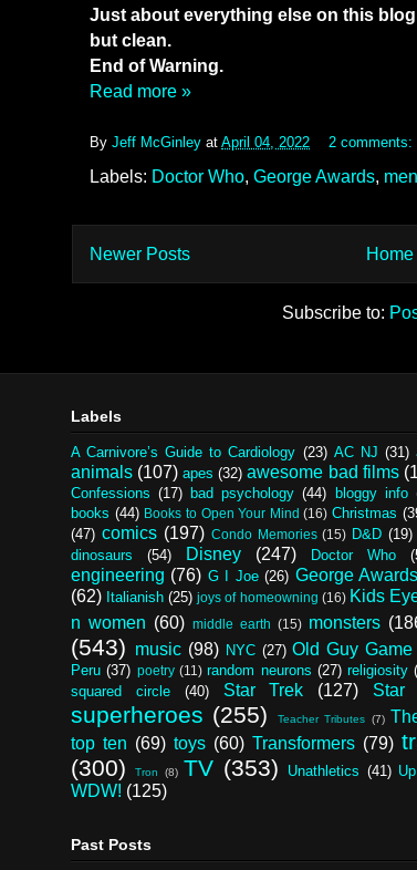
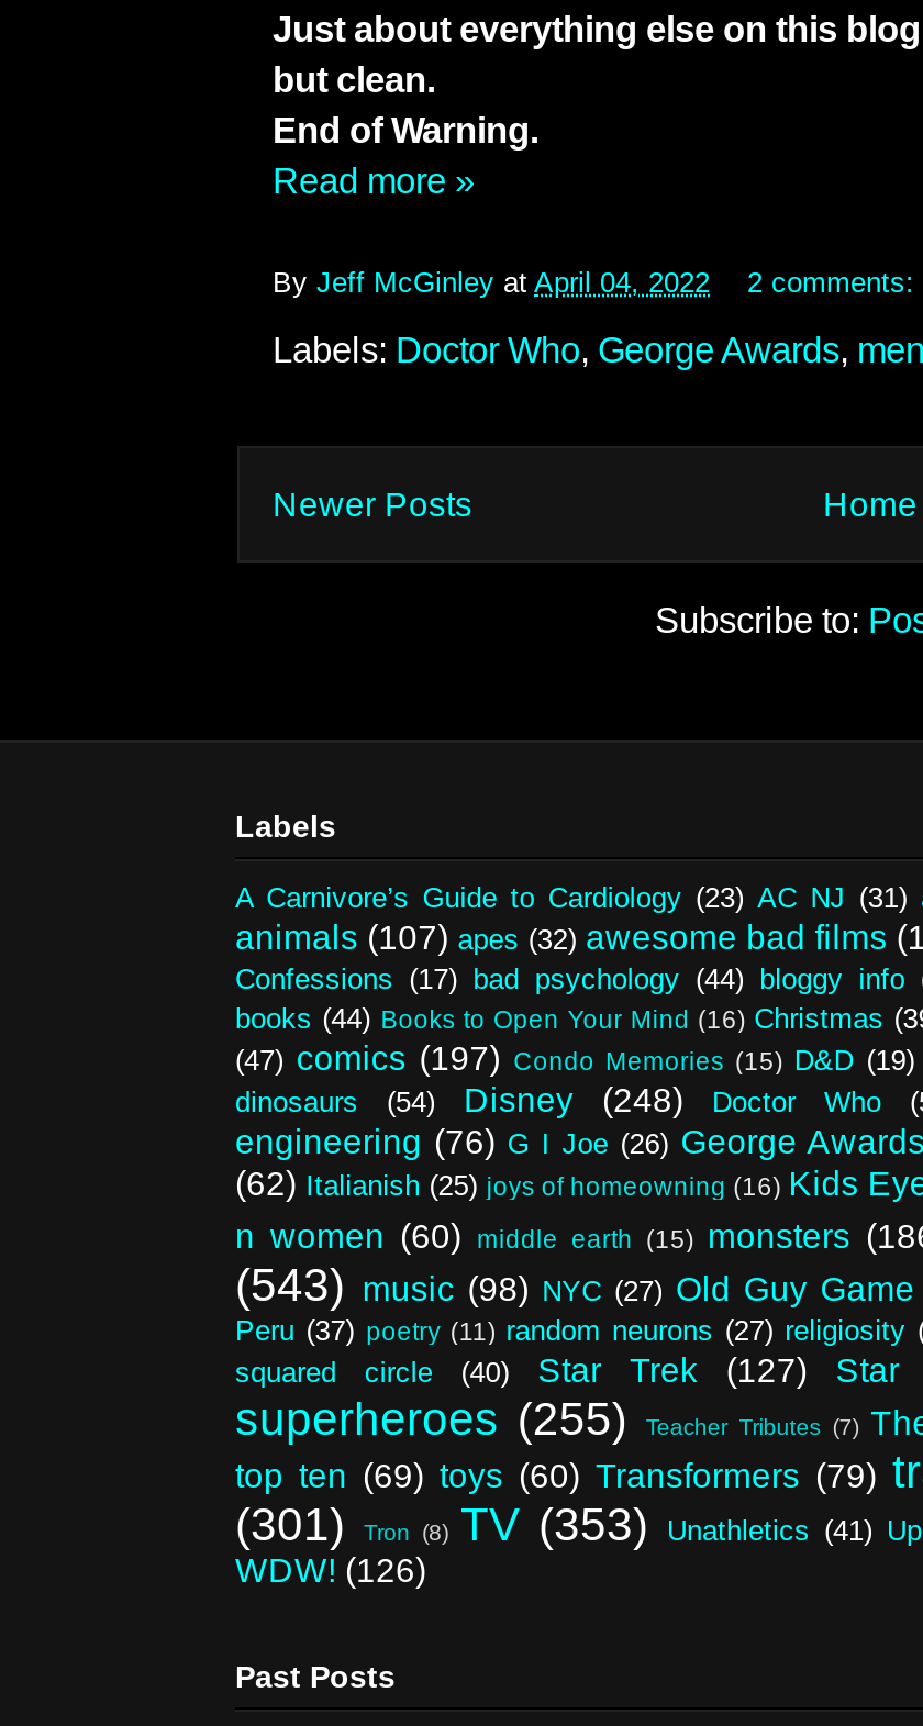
- (247)
+ (248)

- (300)
+ (301)

- WDW! (125)
+ WDW! (126)
